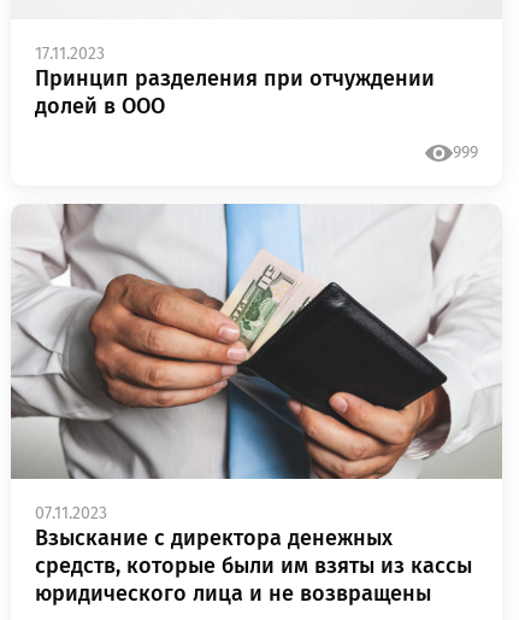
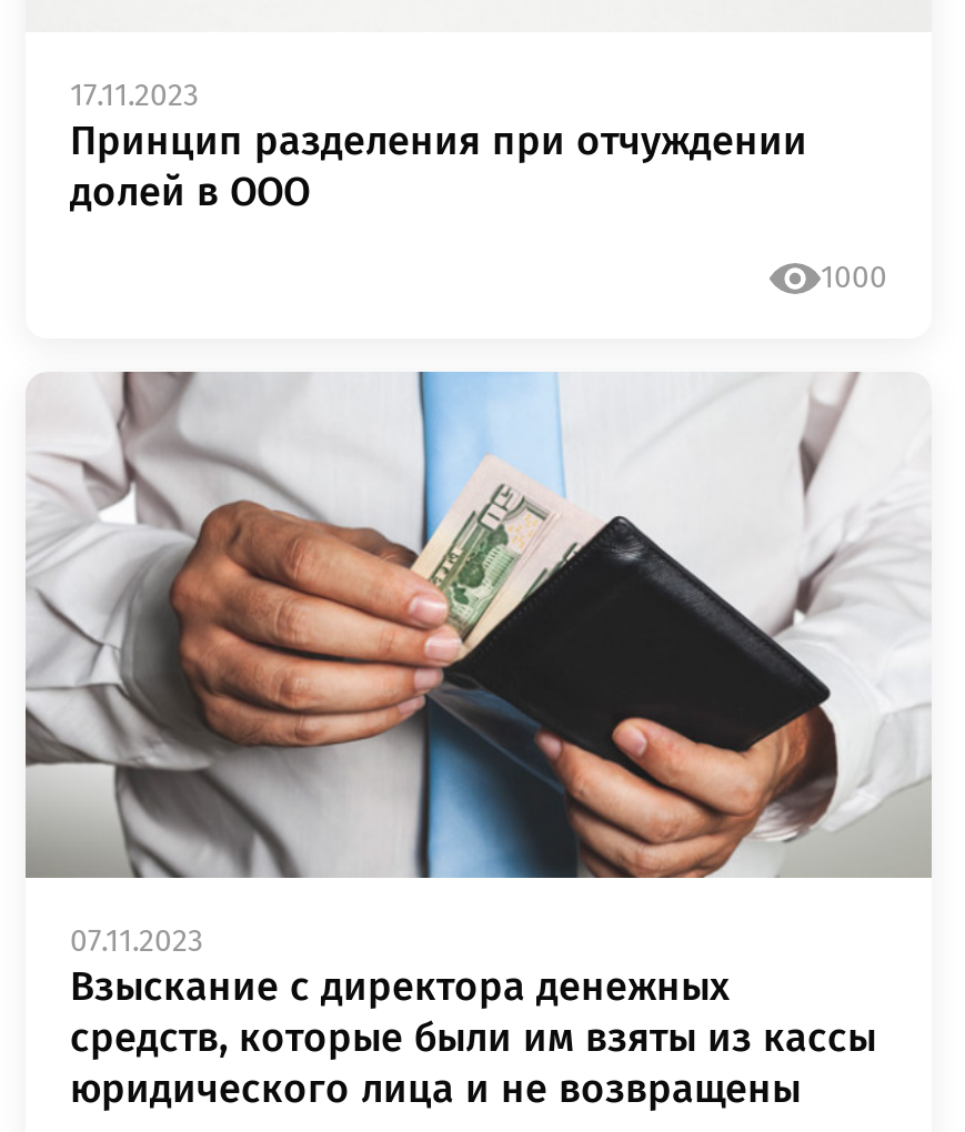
- 999
+ 1000
